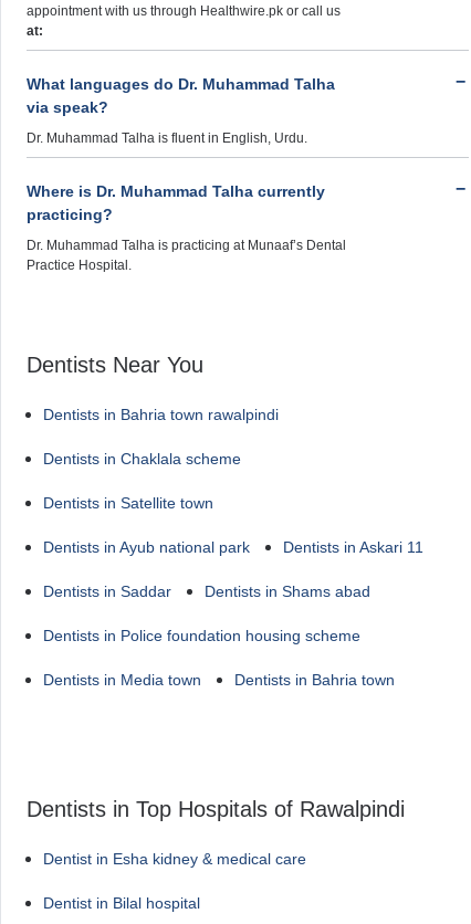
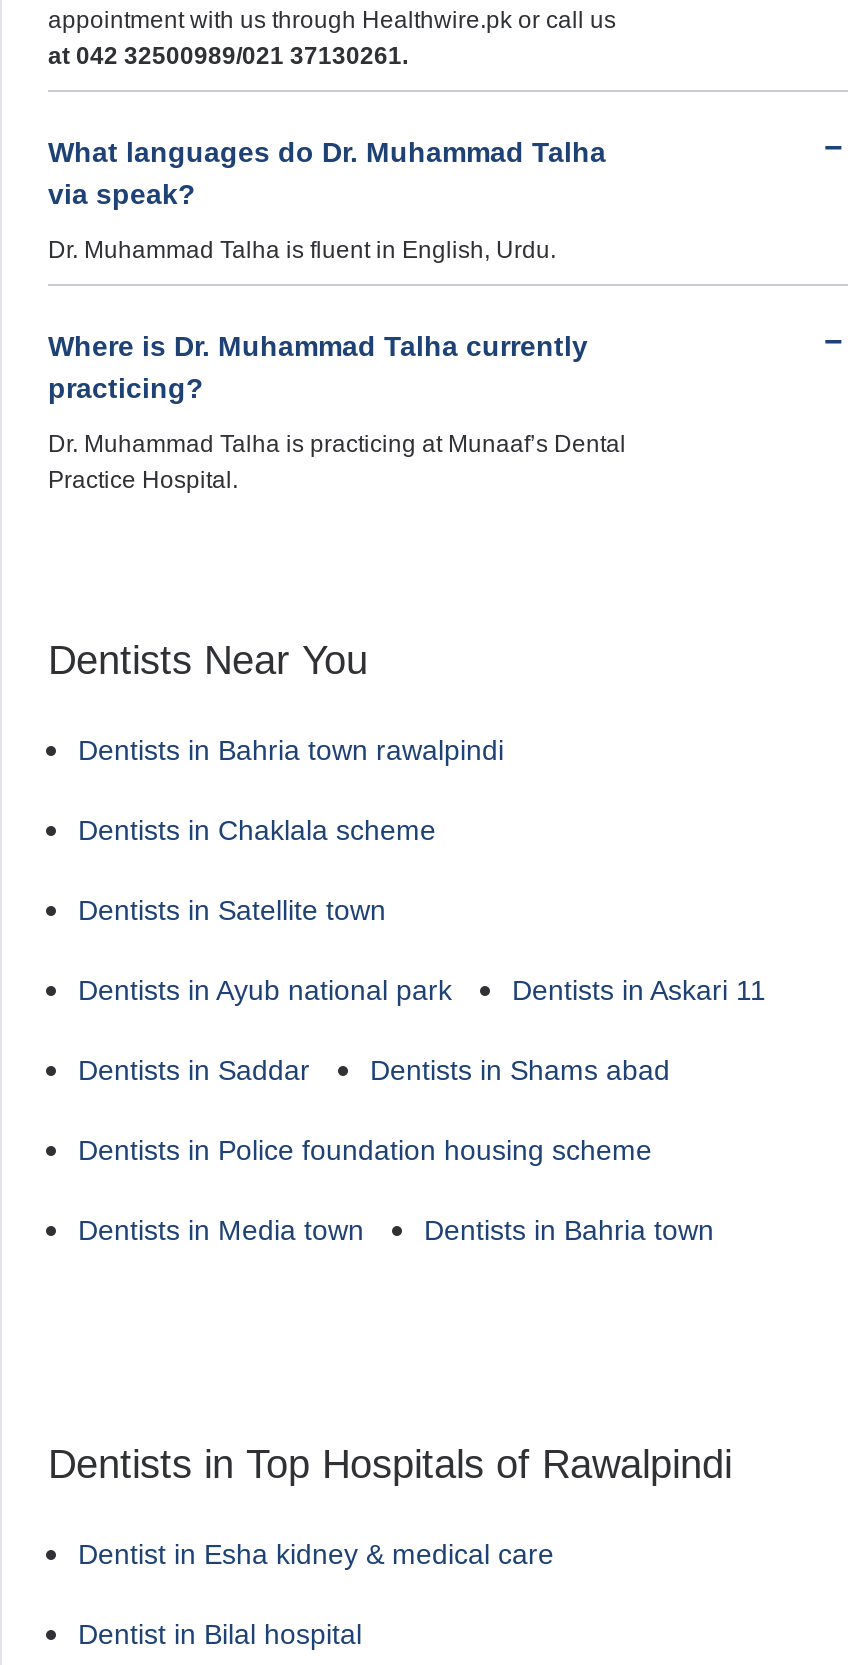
- at:
+ at 042 32500989/021 37130261.
